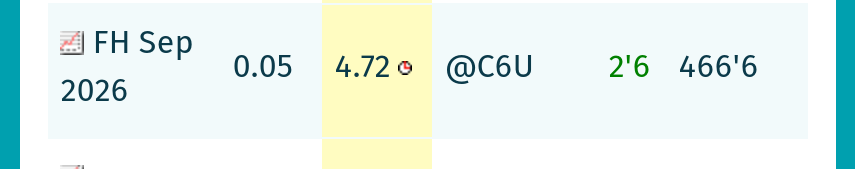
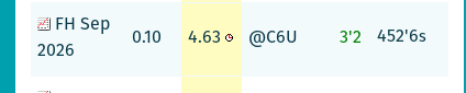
- 0.05
+ 0.10

- 4.72
+ 4.63

- 2'6
- 466'6
+ 3'2
+ 452'6s
